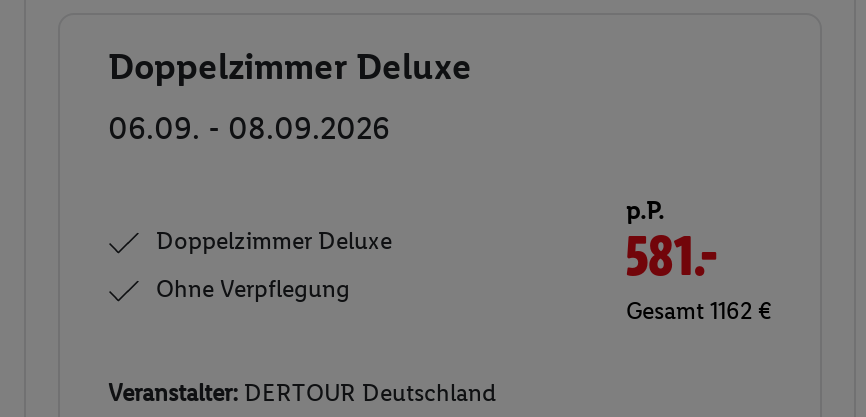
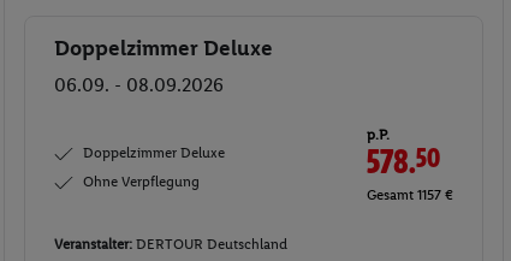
- 581.-
- Gesamt 1162 €
+ 578.50
+ Gesamt 1157 €
